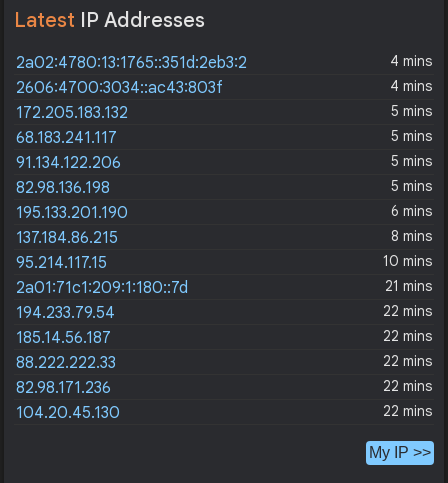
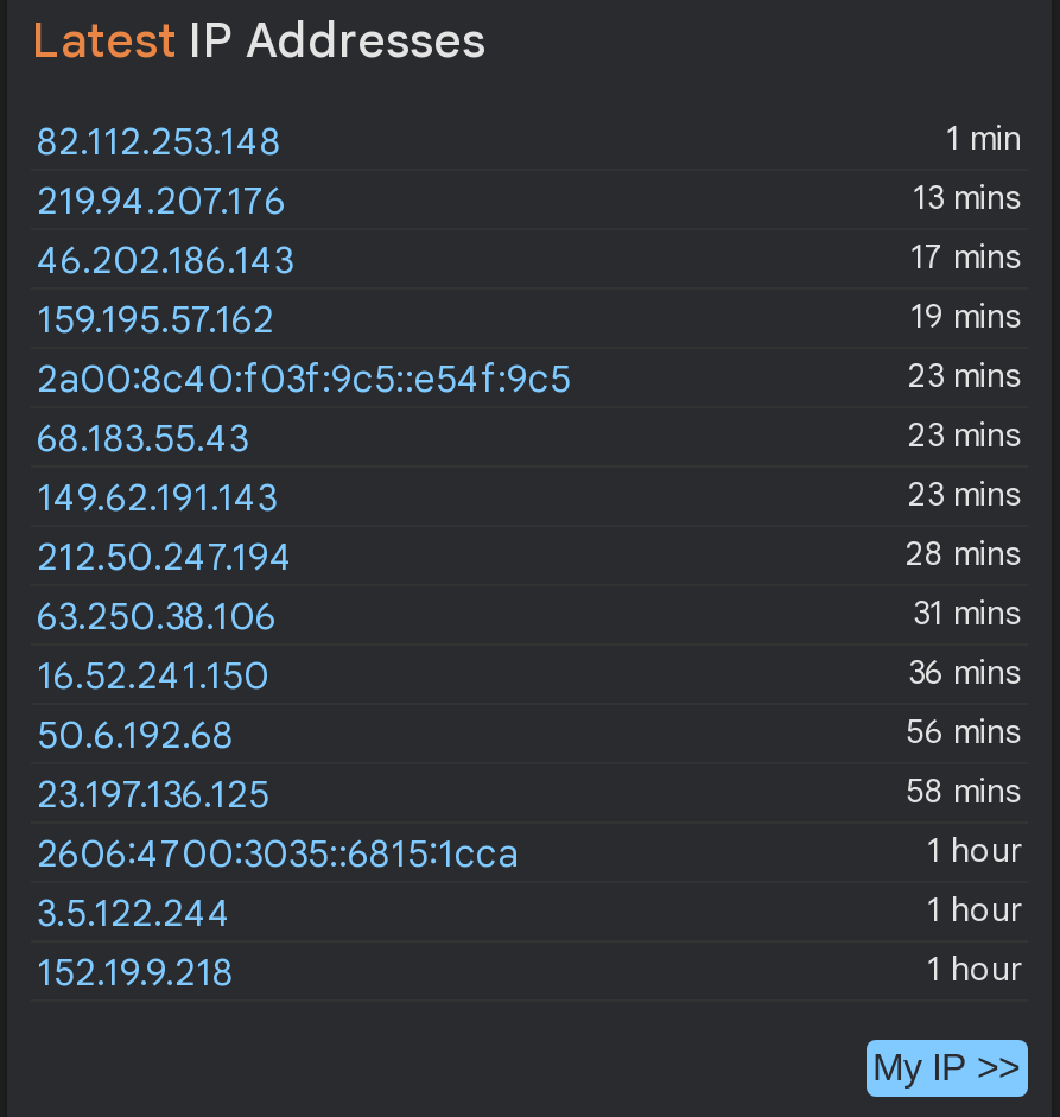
- 2a02:4780:13:1765::351d:2eb3:2
- 4 mins
- 2606:4700:3034::ac43:803f
- 4 mins
- 172.205.183.132
- 5 mins
- 68.183.241.117
- 5 mins
- 91.134.122.206
- 5 mins
- 82.98.136.198
- 5 mins
- 195.133.201.190
- 6 mins
- 137.184.86.215
- 8 mins
- 95.214.117.15
- 10 mins
- 2a01:71c1:209:1:180::7d
- 21 mins
- 194.233.79.54
- 22 mins
- 185.14.56.187
- 22 mins
- 88.222.222.33
- 22 mins
- 82.98.171.236
- 22 mins
- 104.20.45.130
- 22 mins
+ 82.112.253.148
+ 1 min
+ 219.94.207.176
+ 13 mins
+ 46.202.186.143
+ 17 mins
+ 159.195.57.162
+ 19 mins
+ 2a00:8c40:f03f:9c5::e54f:9c5
+ 23 mins
+ 68.183.55.43
+ 23 mins
+ 149.62.191.143
+ 23 mins
+ 212.50.247.194
+ 28 mins
+ 63.250.38.106
+ 31 mins
+ 16.52.241.150
+ 36 mins
+ 50.6.192.68
+ 56 mins
+ 23.197.136.125
+ 58 mins
+ 2606:4700:3035::6815:1cca
+ 1 hour
+ 3.5.122.244
+ 1 hour
+ 152.19.9.218
+ 1 hour
